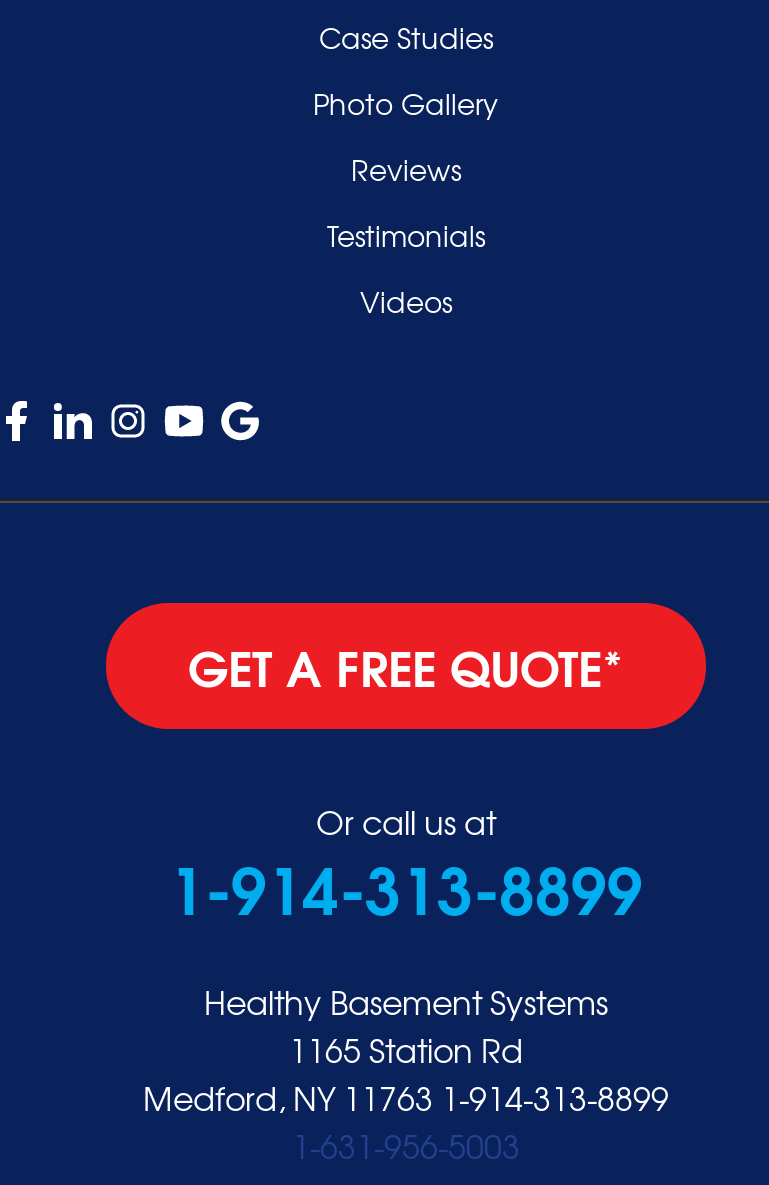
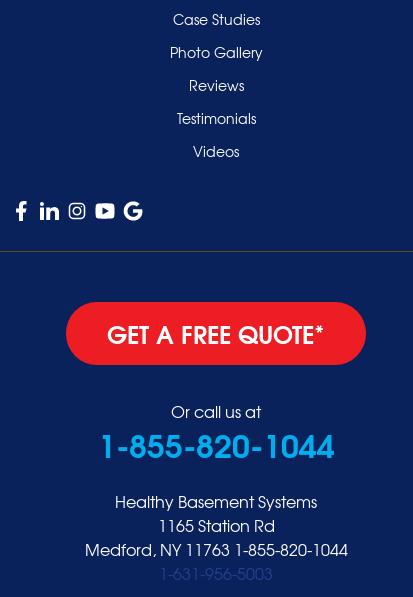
- 1-914-313-8899
+ 1-855-820-1044

- Medford, NY 11763 1-914-313-8899
+ Medford, NY 11763 1-855-820-1044
